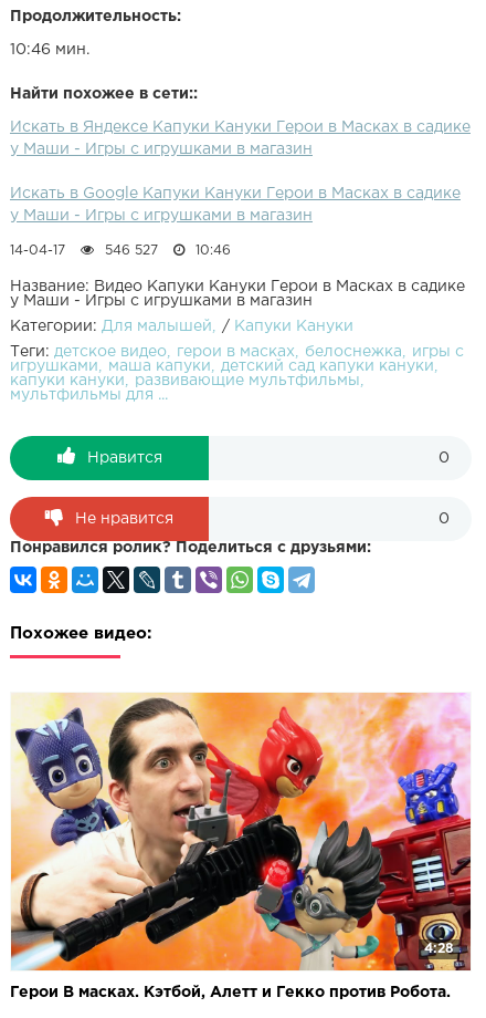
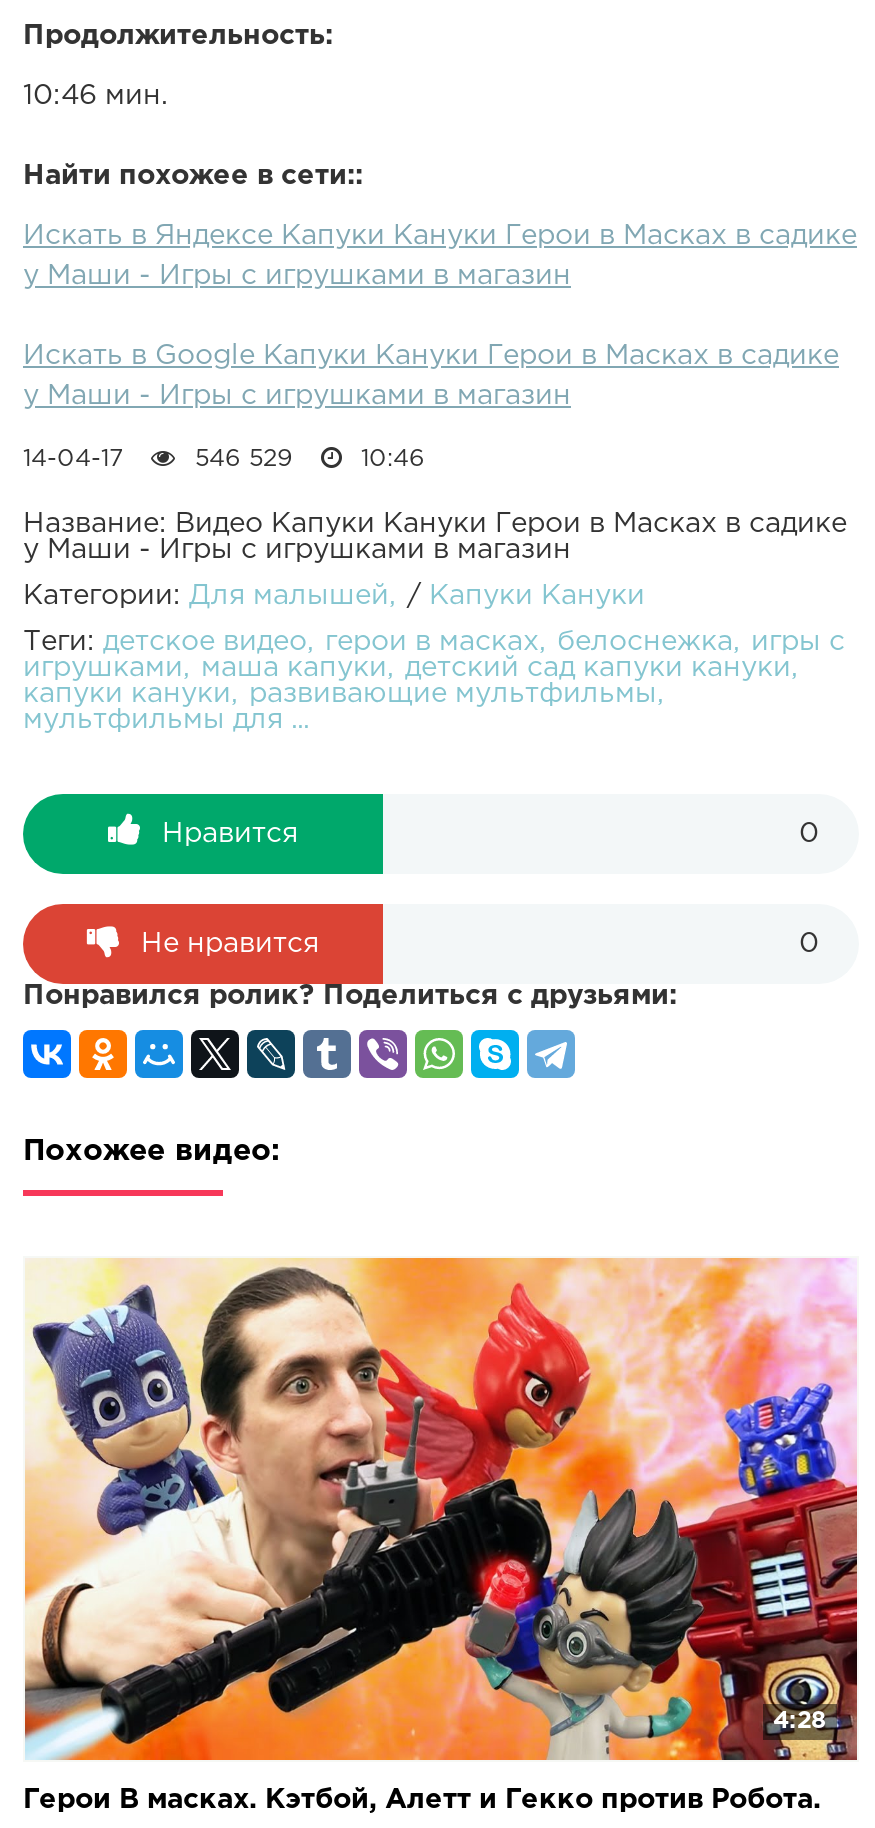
- 546 527
+ 546 529
